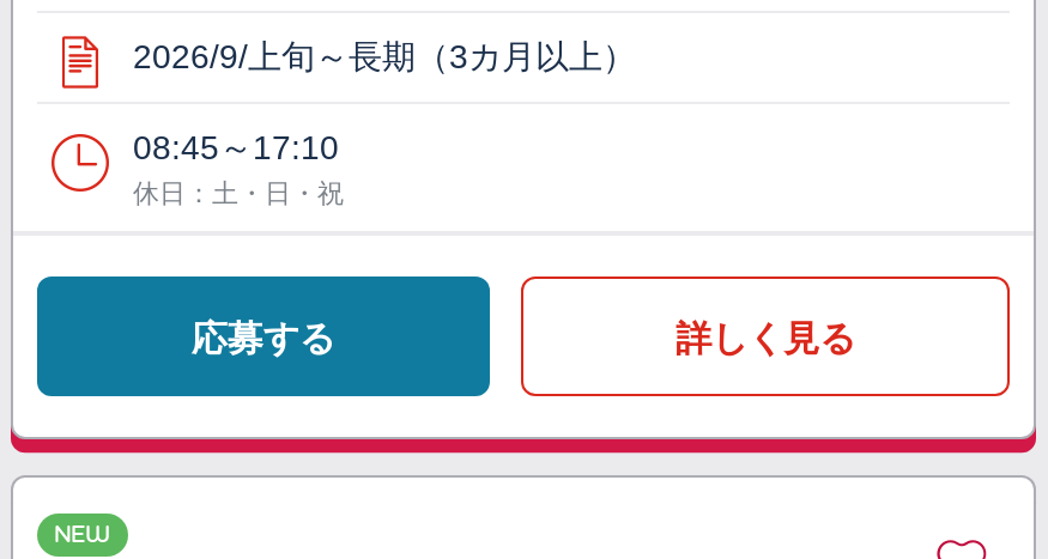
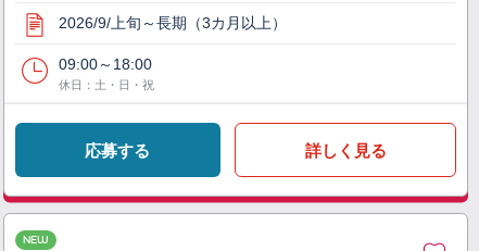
- 08:45～17:10
+ 09:00～18:00
